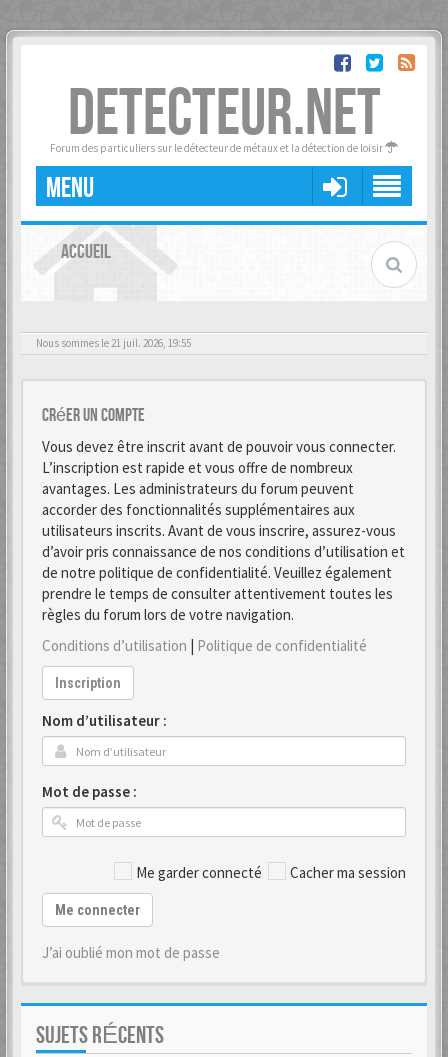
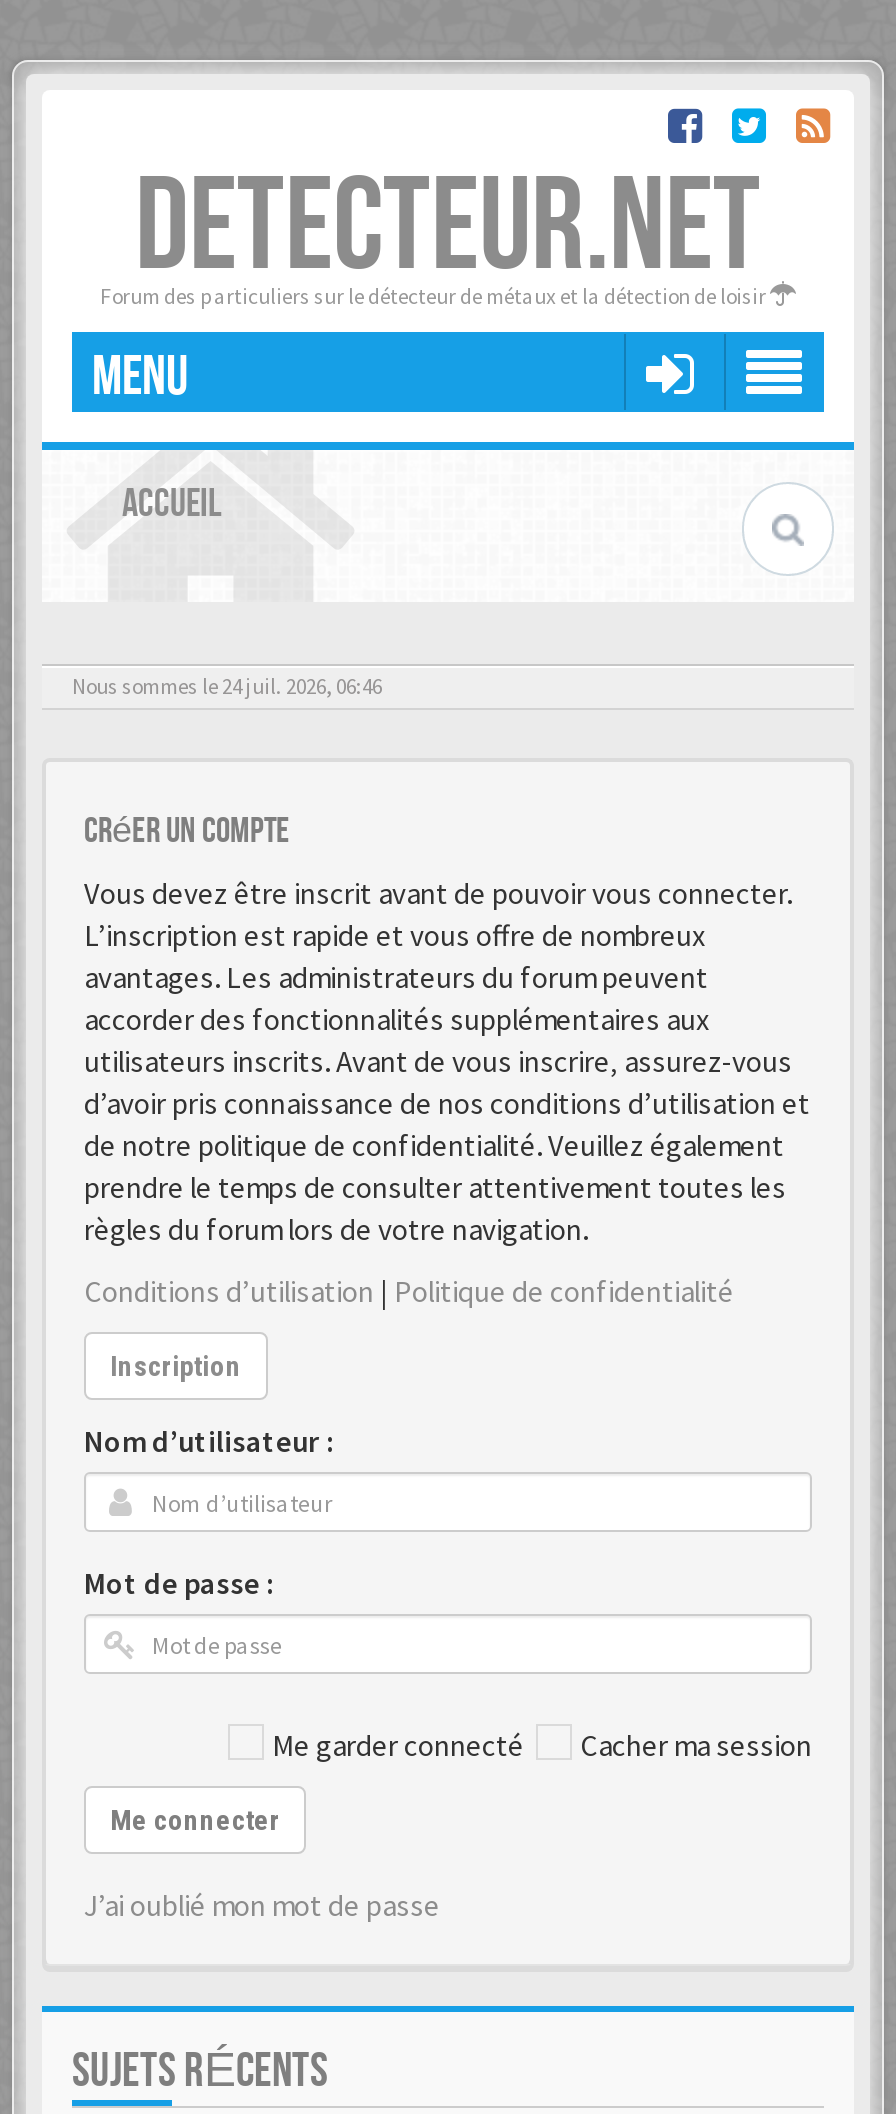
- Nous sommes le 21 juil. 2026, 19:55
+ Nous sommes le 24 juil. 2026, 06:46
